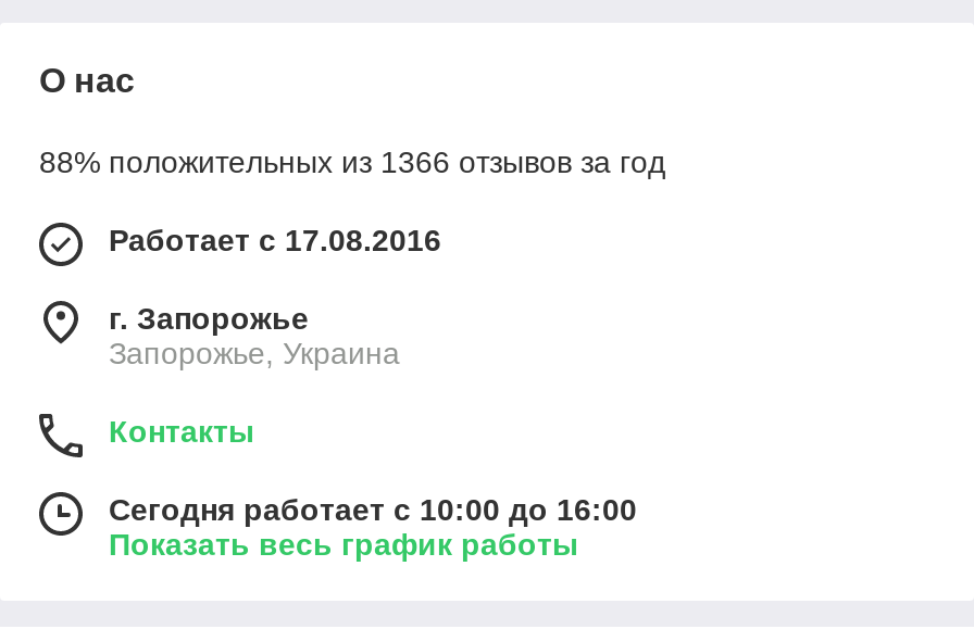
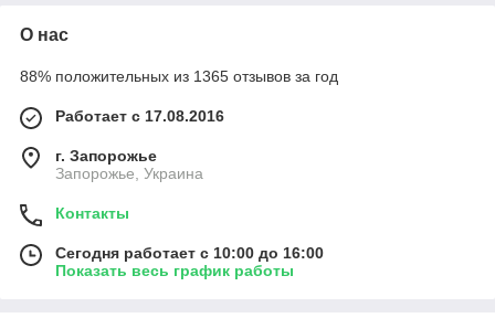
- 88% положительных из 1366 отзывов за год
+ 88% положительных из 1365 отзывов за год
